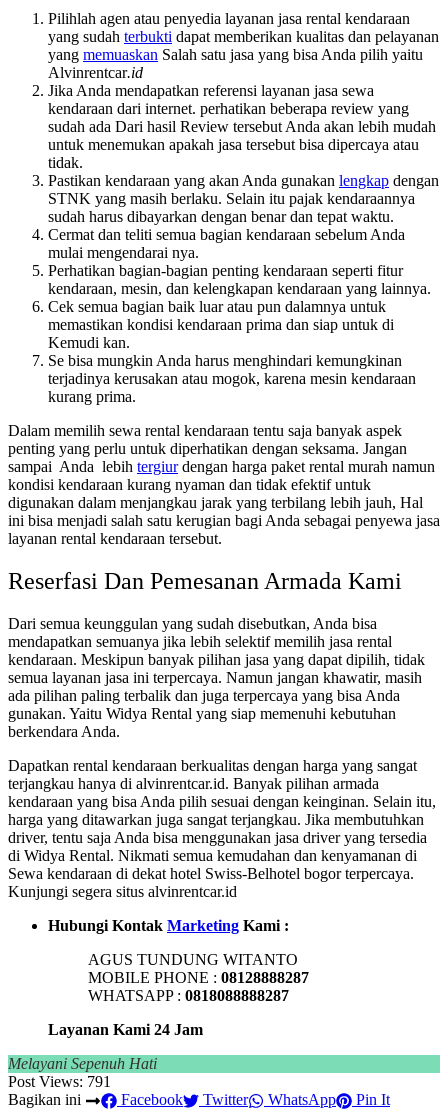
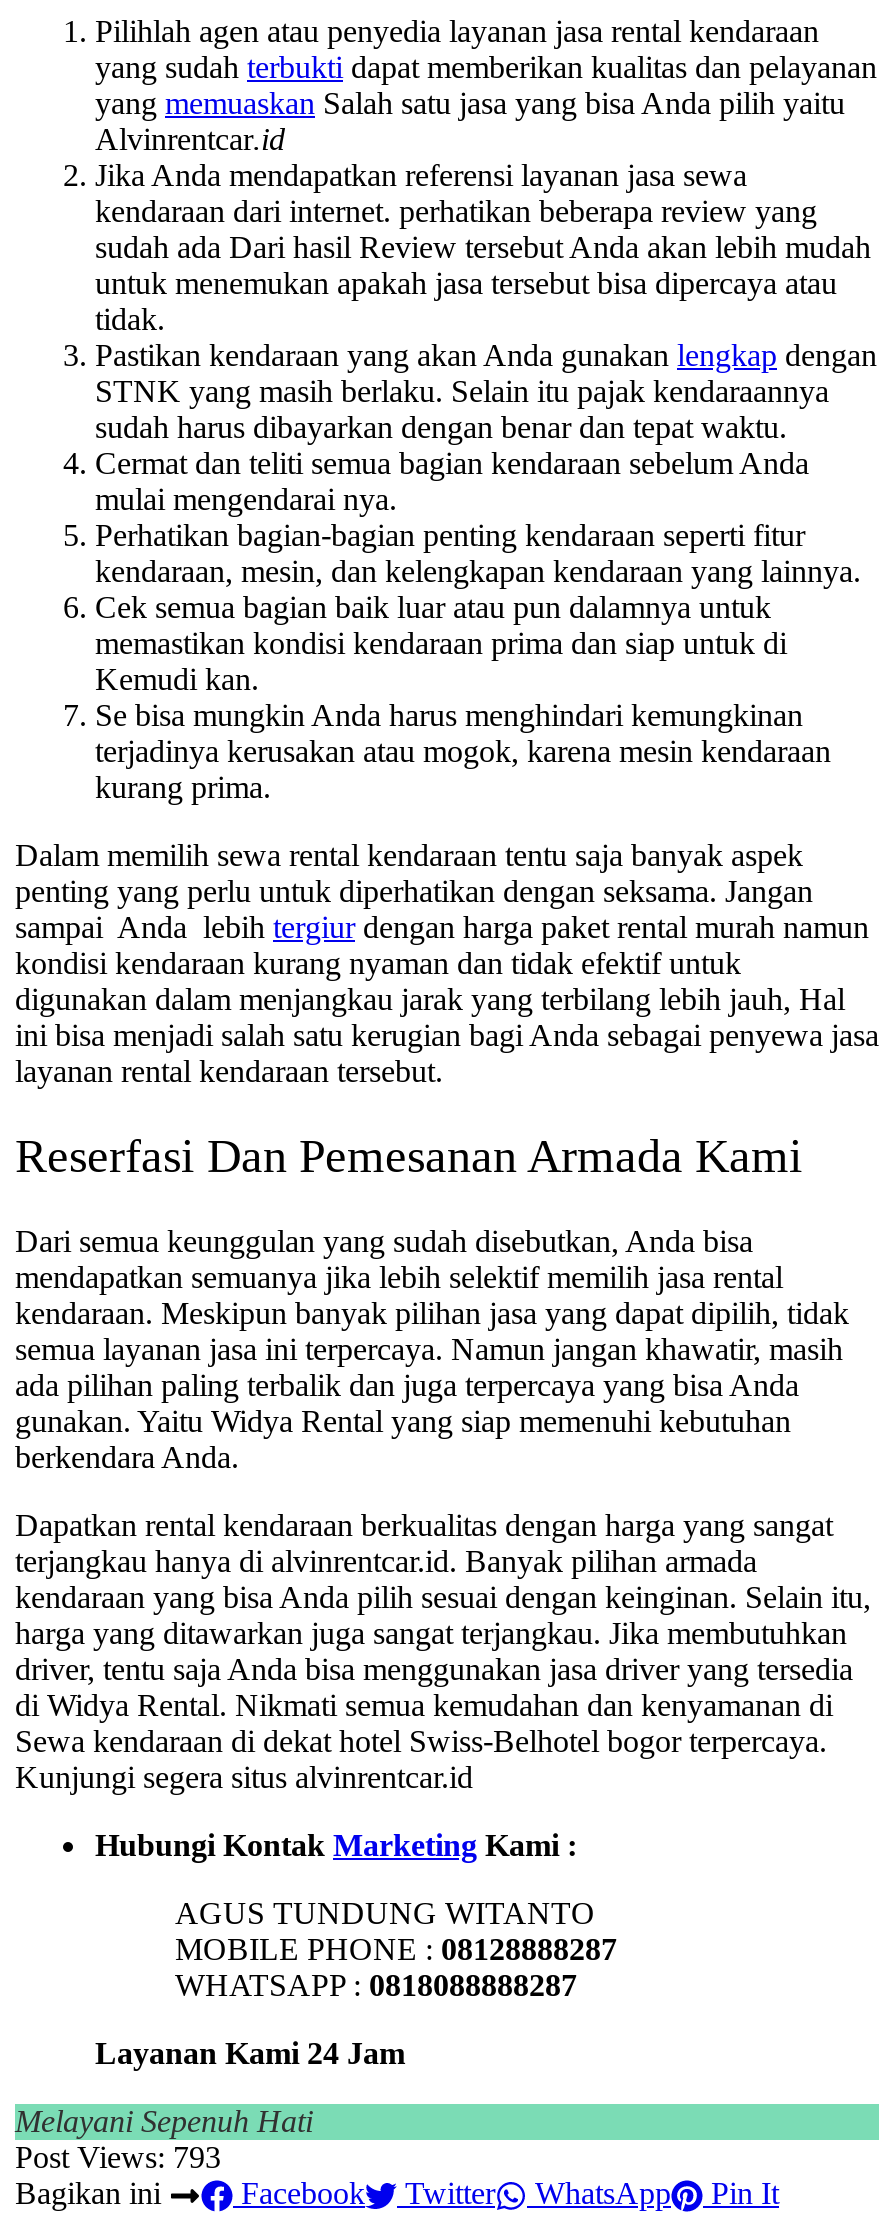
- Post Views: 791
+ Post Views: 793
